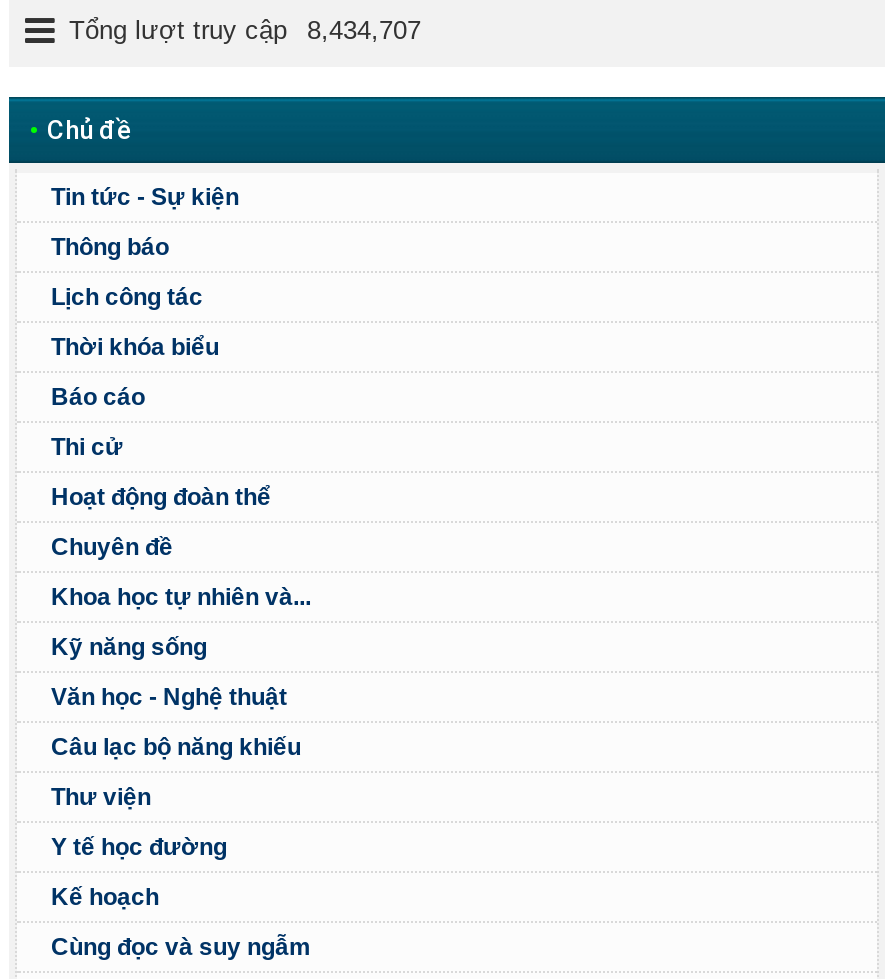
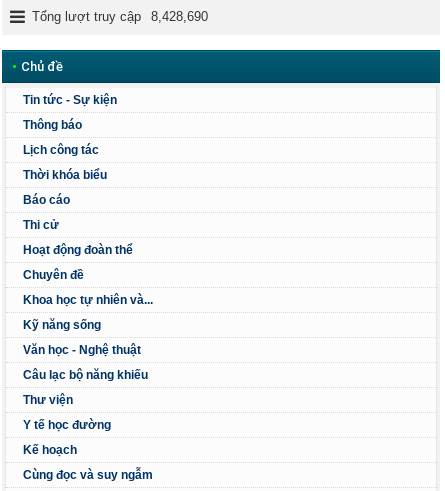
- Tổng lượt truy cập 8,434,707
+ Tổng lượt truy cập 8,428,690
